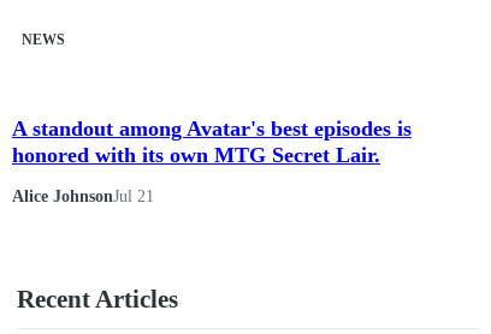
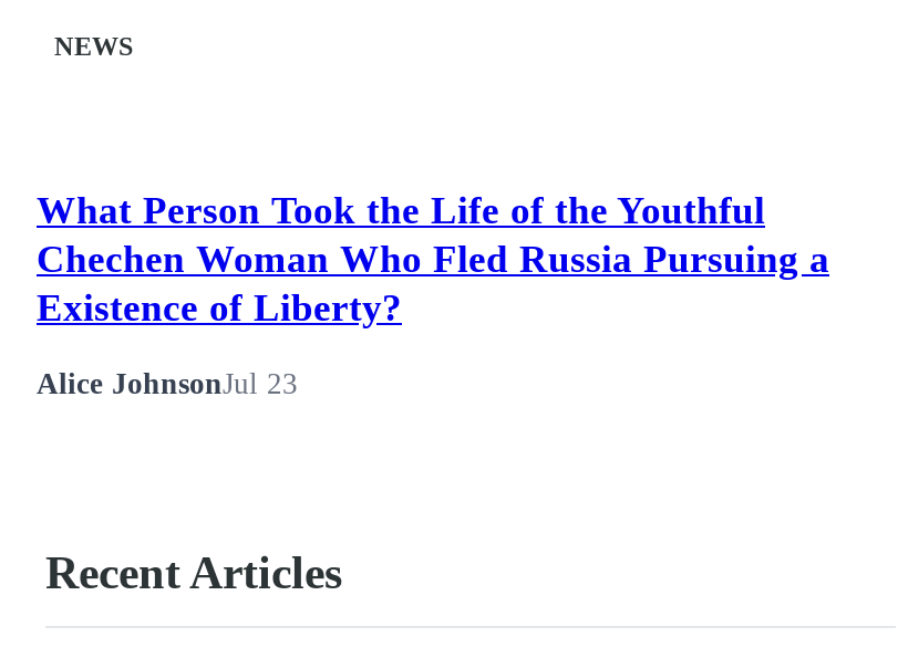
- A standout among Avatar's best episodes is
- honored with its own MTG Secret Lair.
+ What Person Took the Life of the Youthful
+ Chechen Woman Who Fled Russia Pursuing a
+ Existence of Liberty?

- Alice JohnsonJul 21
+ Alice JohnsonJul 23
